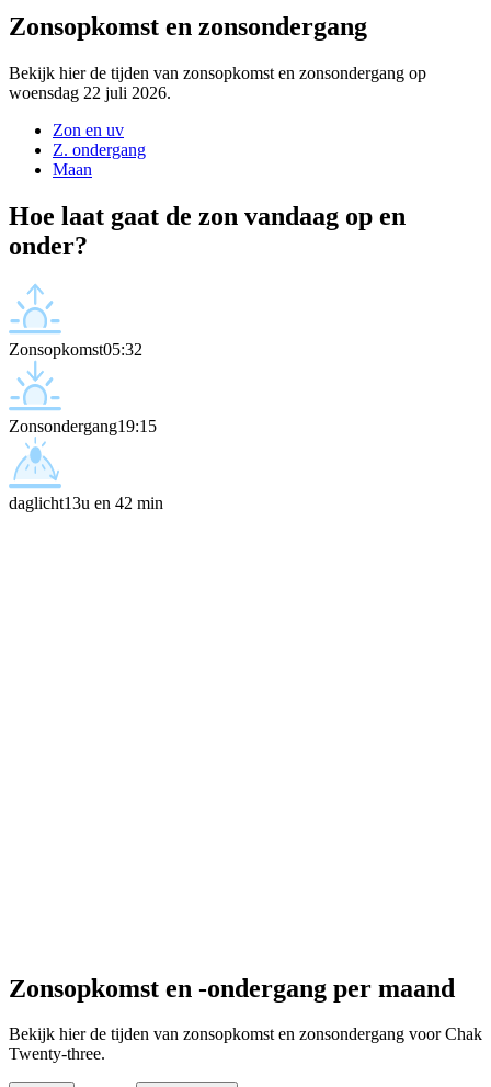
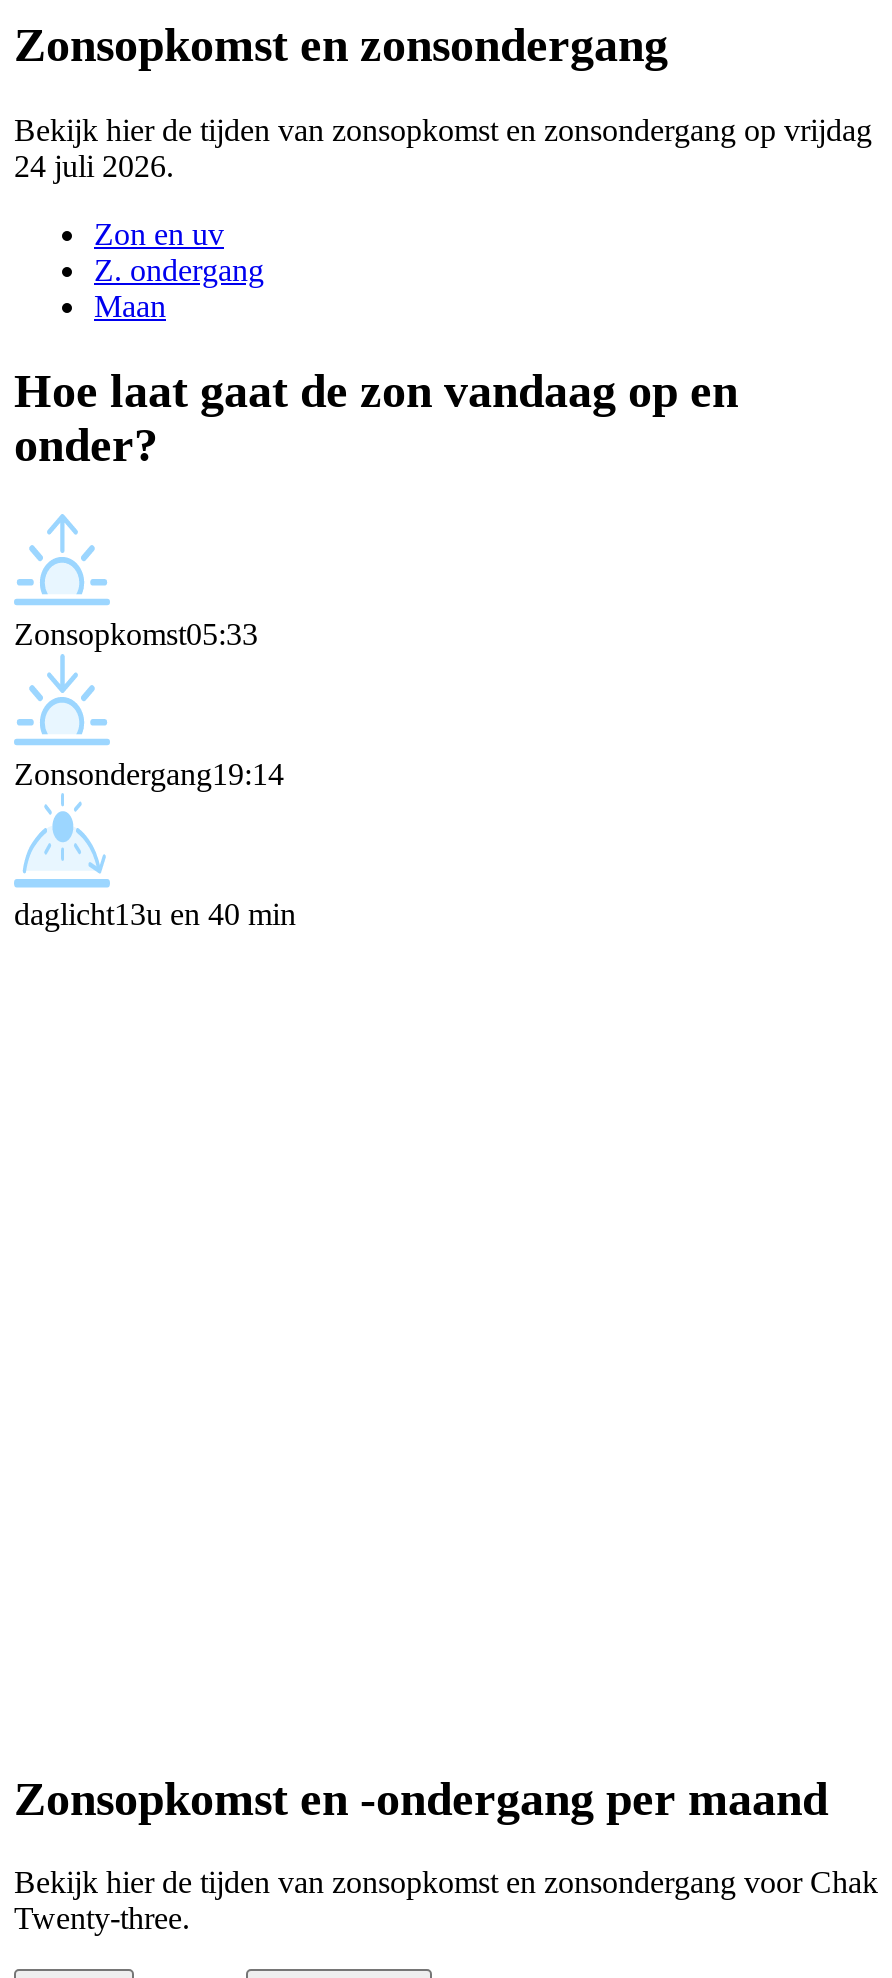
- Bekijk hier de tijden van zonsopkomst en zonsondergang op
- woensdag 22 juli 2026.
+ Bekijk hier de tijden van zonsopkomst en zonsondergang op vrijdag
+ 24 juli 2026.

- Zonsopkomst05:32
+ Zonsopkomst05:33

- Zonsondergang19:15
+ Zonsondergang19:14

- daglicht13u en 42 min
+ daglicht13u en 40 min
